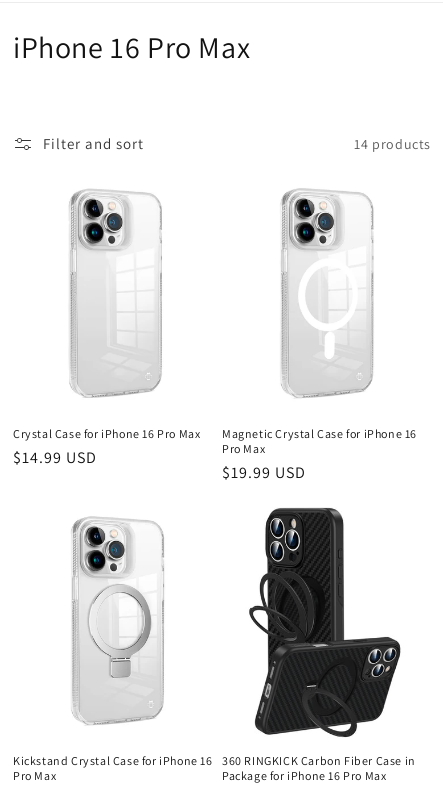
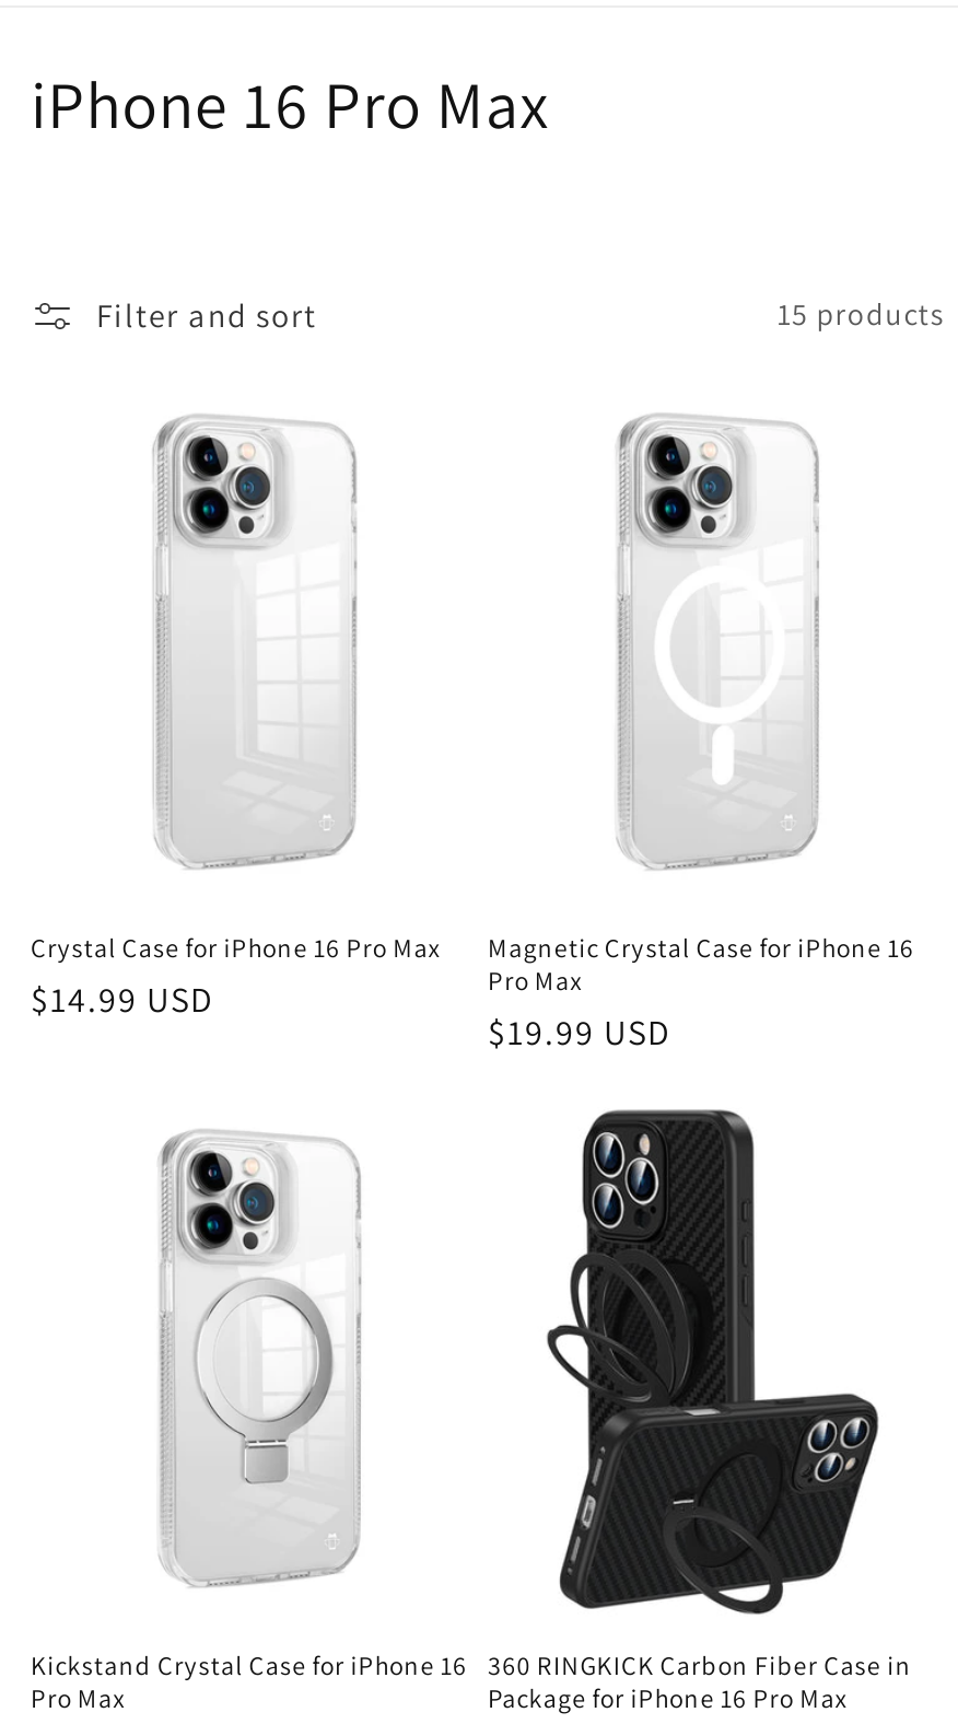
- 14 products
+ 15 products
